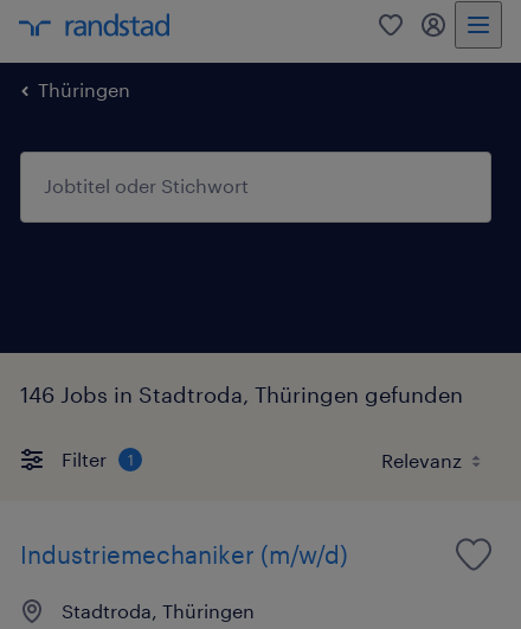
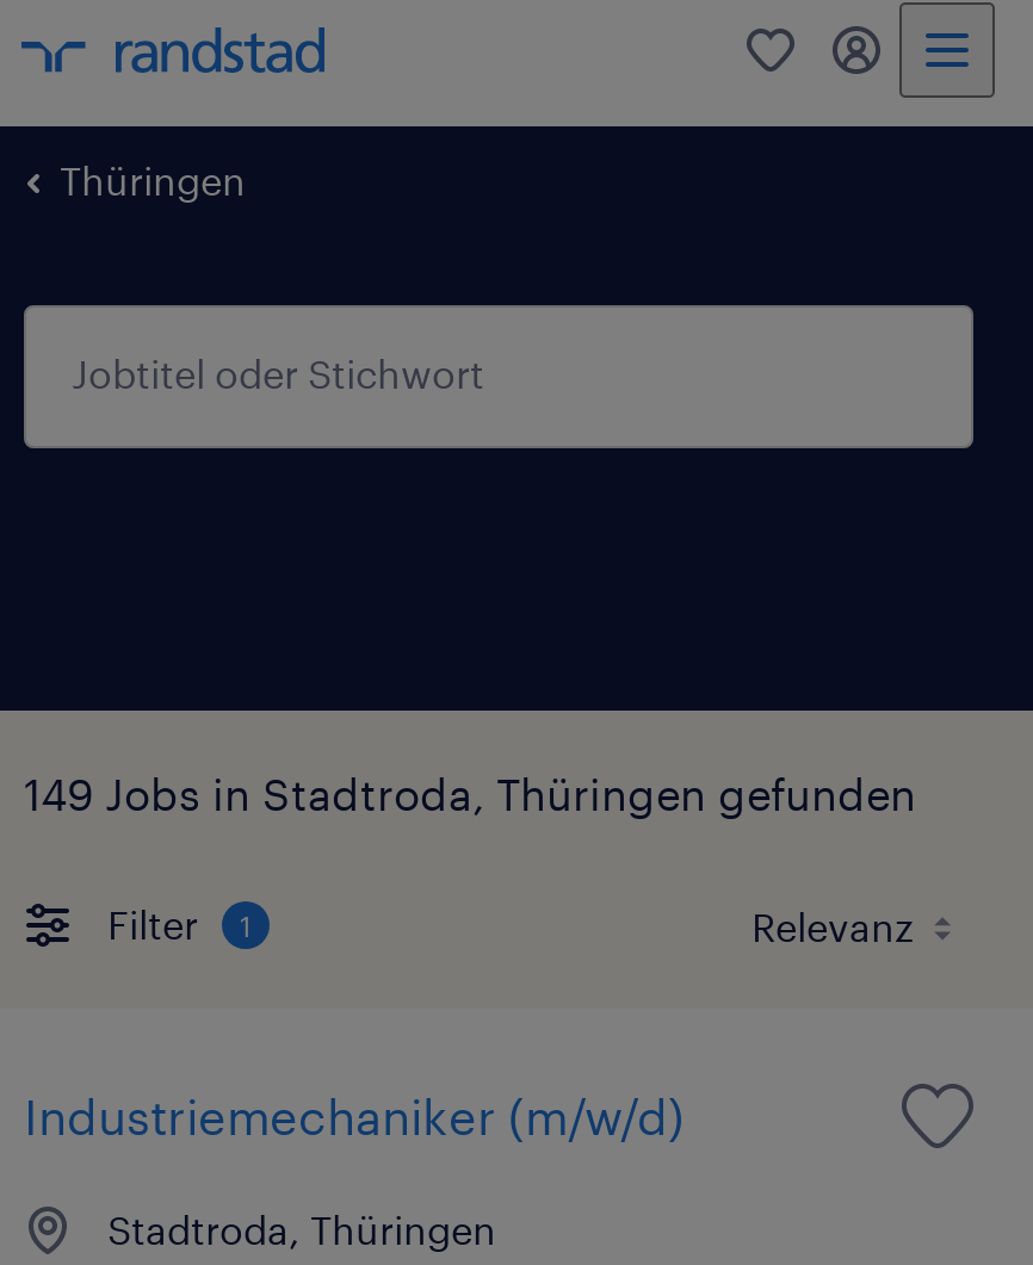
- 146 Jobs in Stadtroda, Thüringen gefunden
+ 149 Jobs in Stadtroda, Thüringen gefunden
